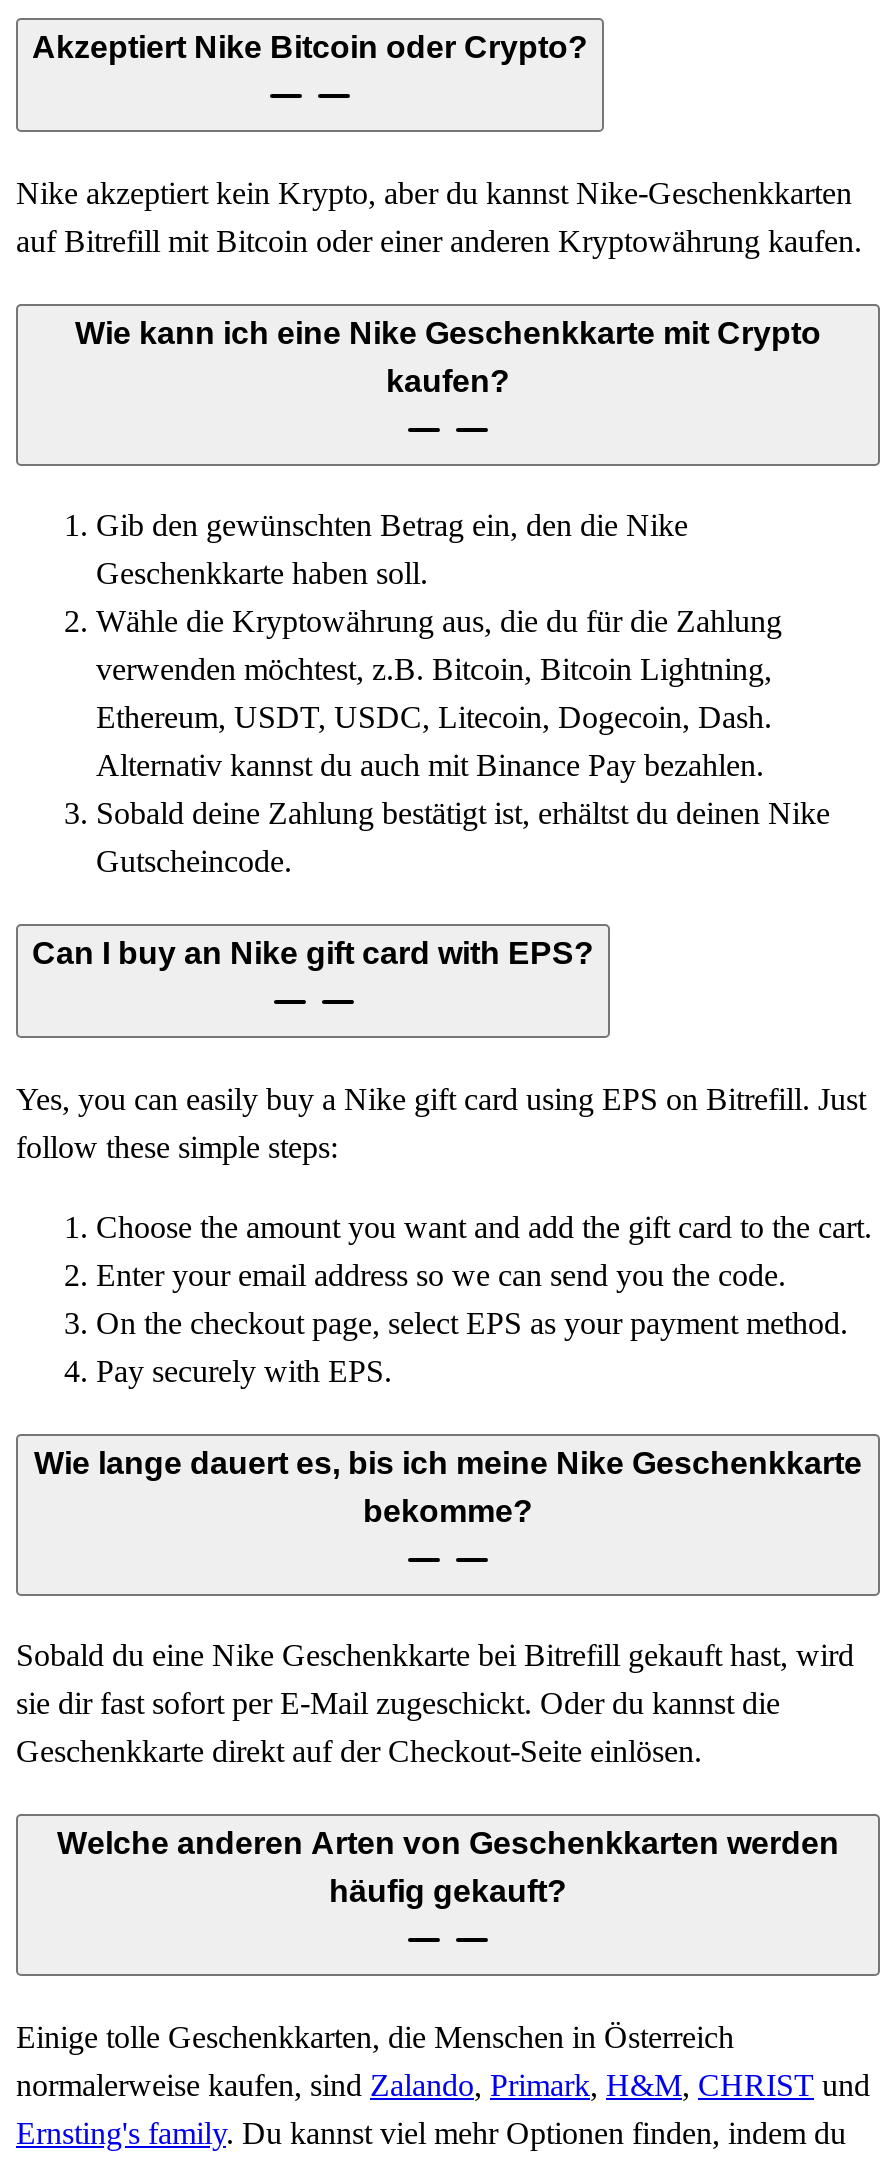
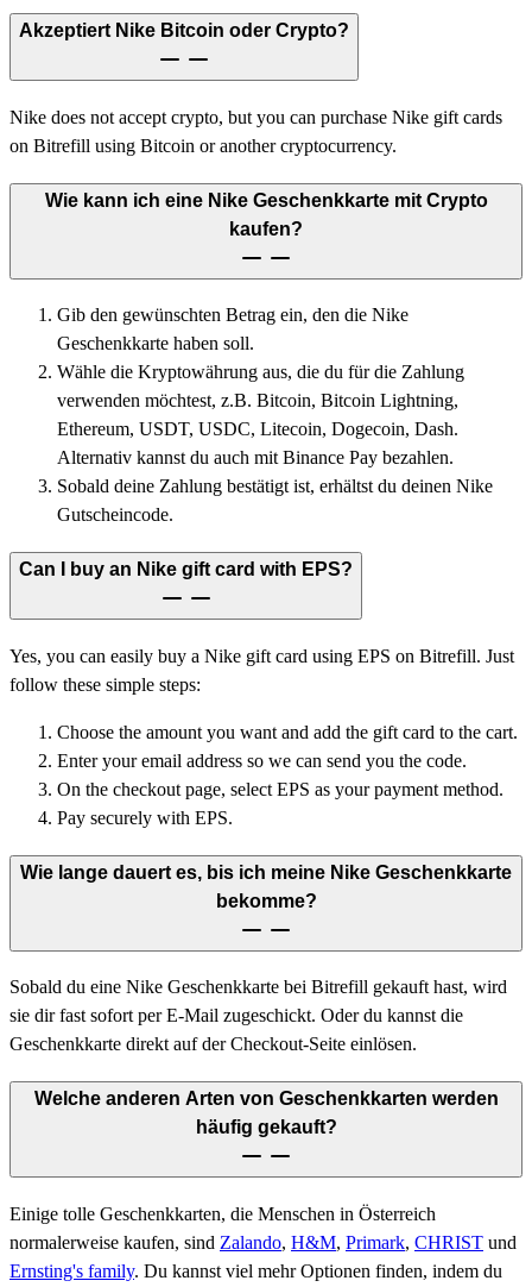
- Nike akzeptiert kein Krypto, aber du kannst Nike-Geschenkkarten
- auf Bitrefill mit Bitcoin oder einer anderen Kryptowährung kaufen.
+ Nike does not accept crypto, but you can purchase Nike gift cards
+ on Bitrefill using Bitcoin or another cryptocurrency.

- normalerweise kaufen, sind Zalando, Primark, H&M, CHRIST und
+ normalerweise kaufen, sind Zalando, H&M, Primark, CHRIST und
